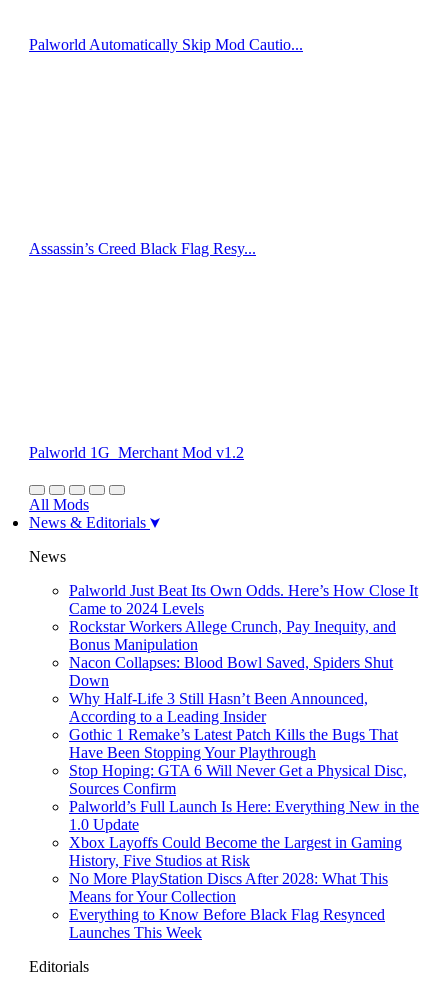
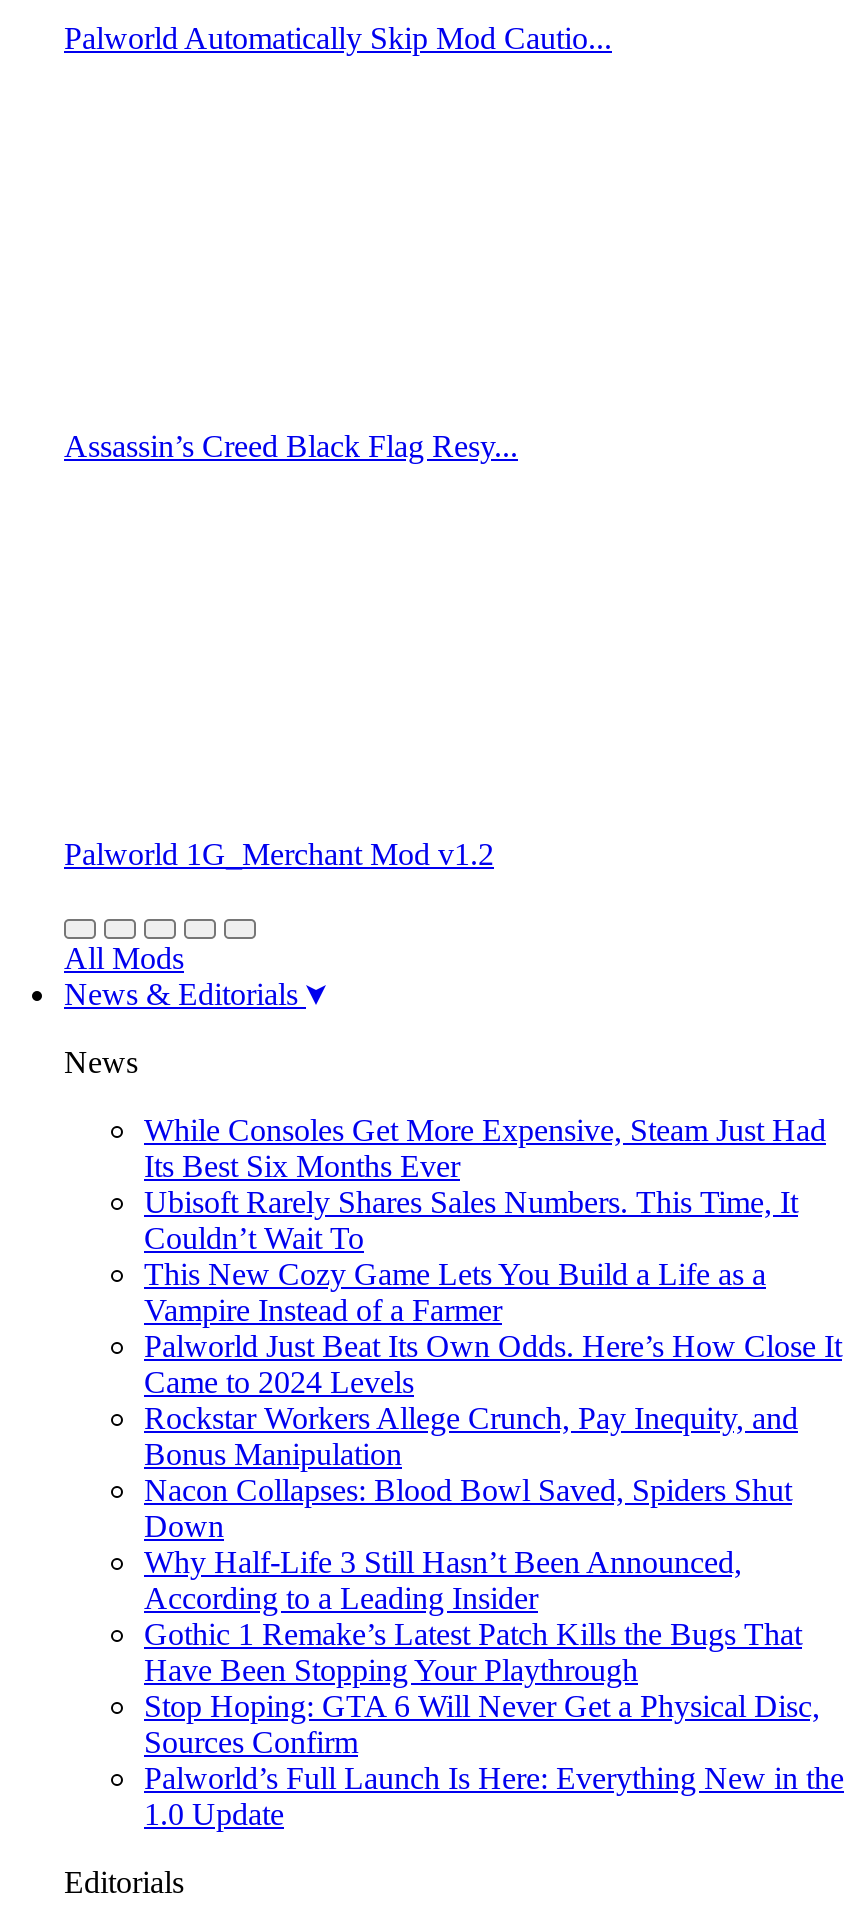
+ While Consoles Get More Expensive, Steam Just Had
+ Its Best Six Months Ever
+ Ubisoft Rarely Shares Sales Numbers. This Time, It
+ Couldn’t Wait To
+ This New Cozy Game Lets You Build a Life as a
+ Vampire Instead of a Farmer

moved down: Palworld Just Beat Its Own Odds. Here’s How Close It | Came to 2024 Levels | Rockstar Workers Allege Crunch, Pay Inequity, and | ... | Palworld’s Full Launch Is Here: Everything New in the | 1.0 Update

- Xbox Layoffs Could Become the Largest in Gaming
- History, Five Studios at Risk
- No More PlayStation Discs After 2028: What This
- Means for Your Collection
- Everything to Know Before Black Flag Resynced
- Launches This Week
